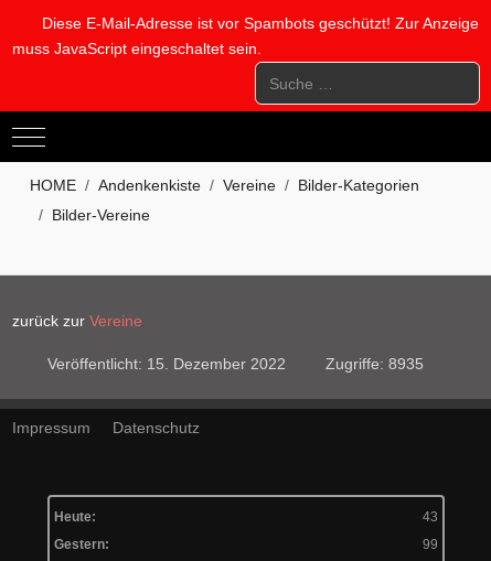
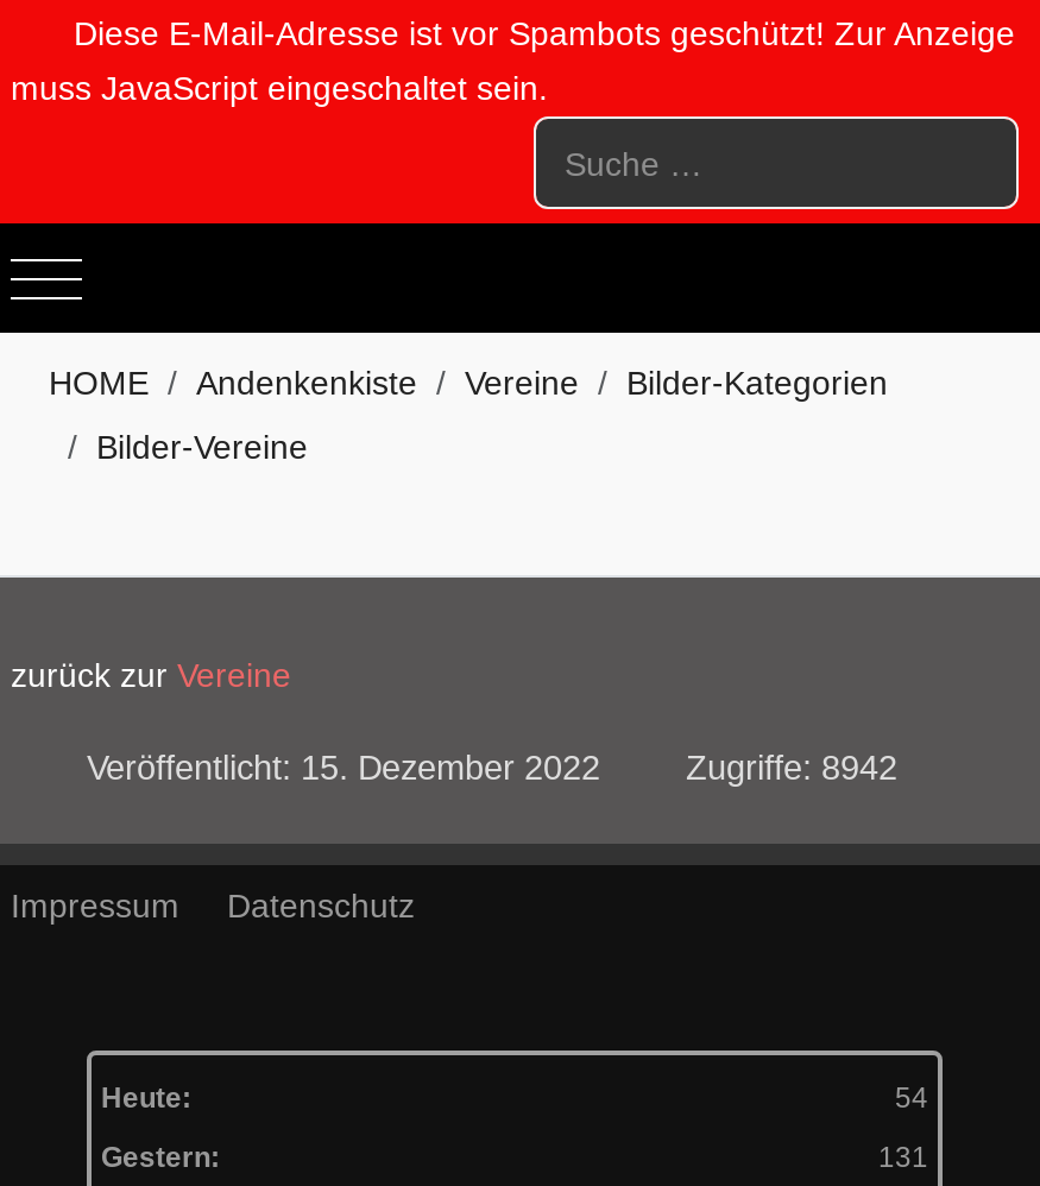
- Zugriffe: 8935
+ Zugriffe: 8942

- 43
+ 54

- 99
+ 131
